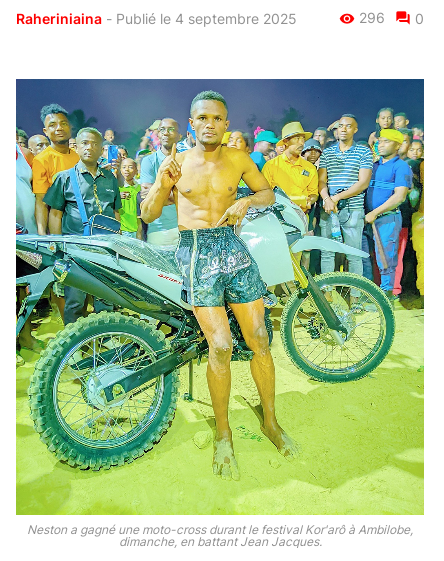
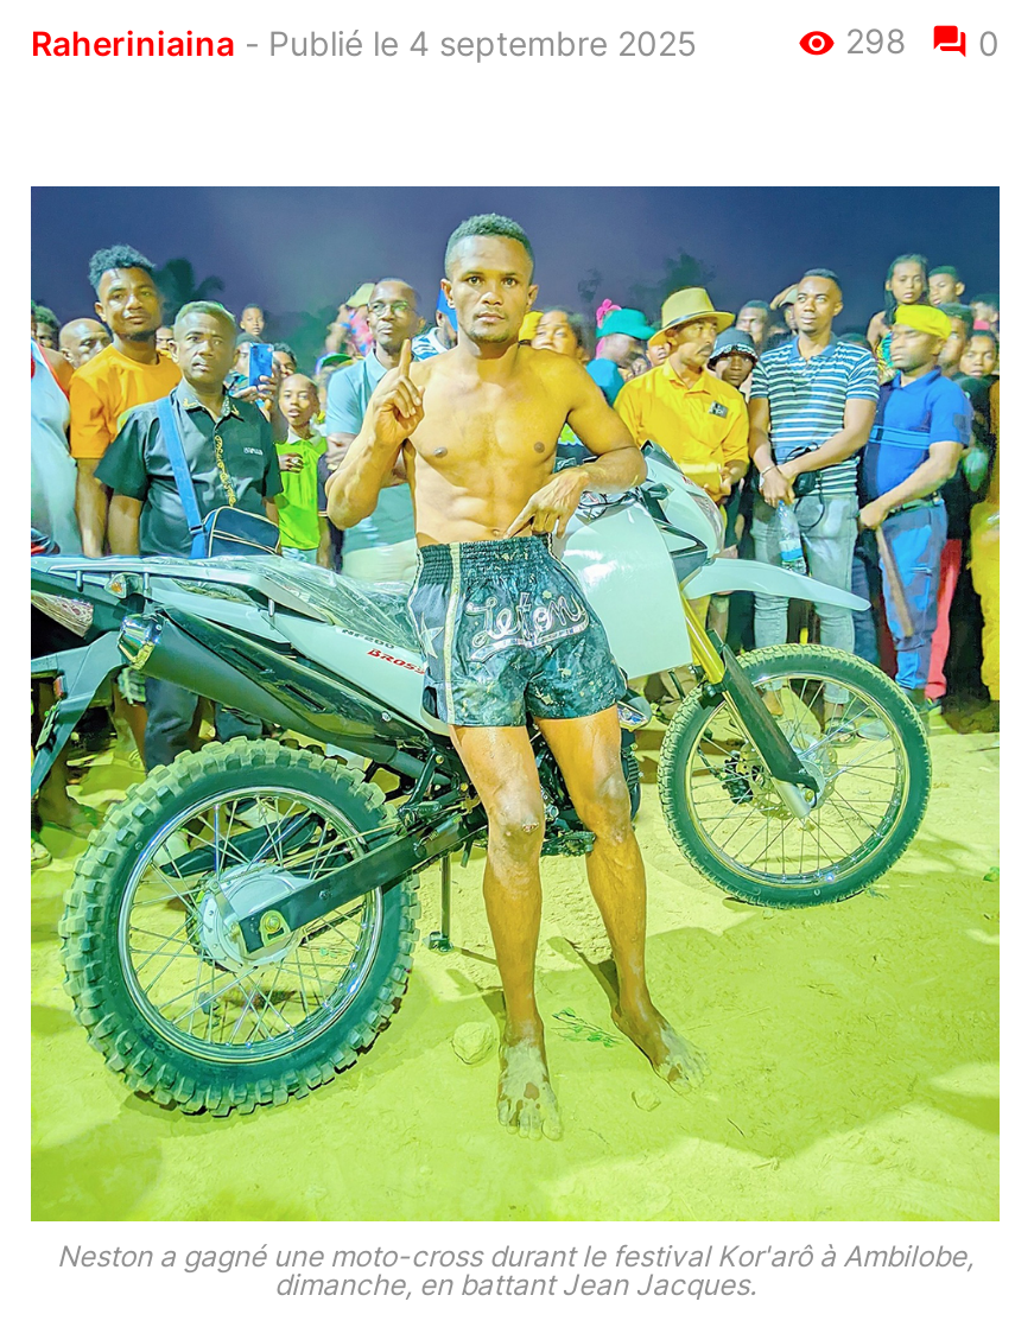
- 296 0
+ 298 0
